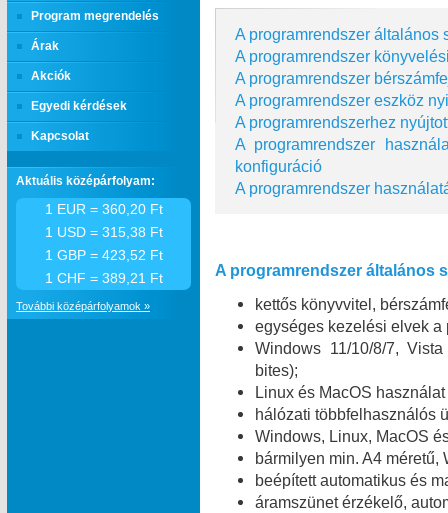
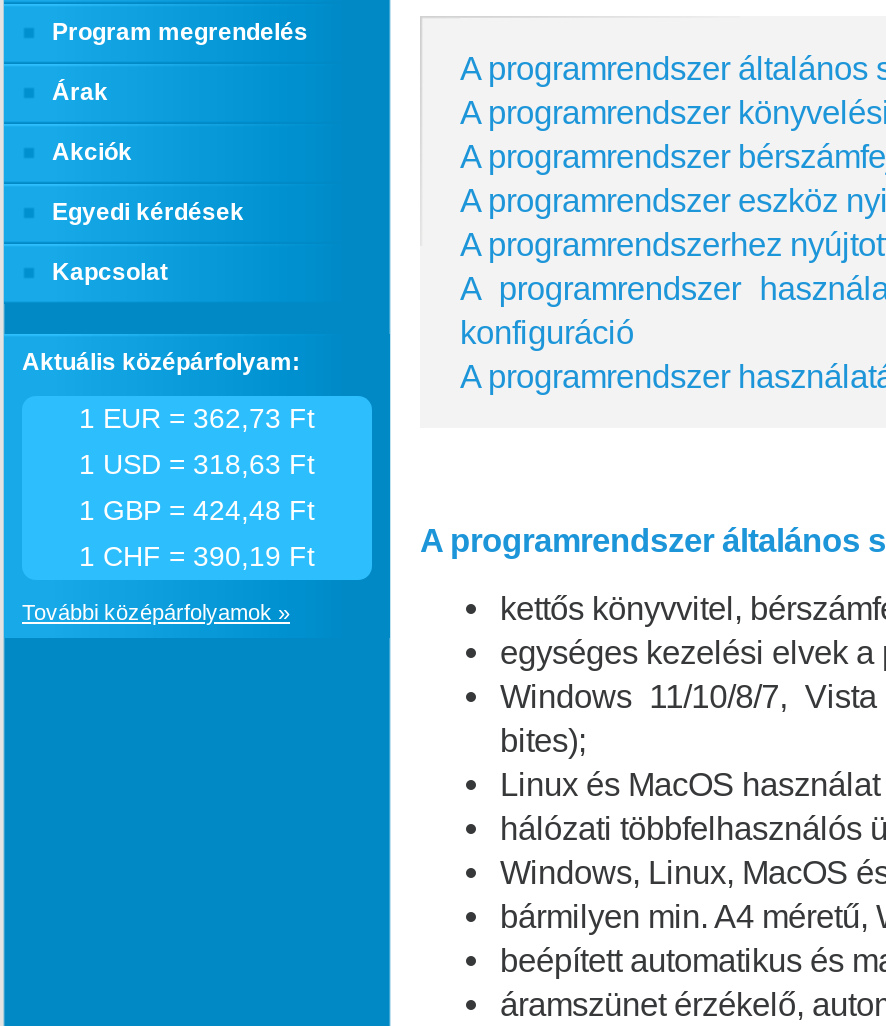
- 1 EUR = 360,20 Ft
+ 1 EUR = 362,73 Ft

- 1 USD = 315,38 Ft
+ 1 USD = 318,63 Ft

- 1 GBP = 423,52 Ft
+ 1 GBP = 424,48 Ft

- 1 CHF = 389,21 Ft
+ 1 CHF = 390,19 Ft
